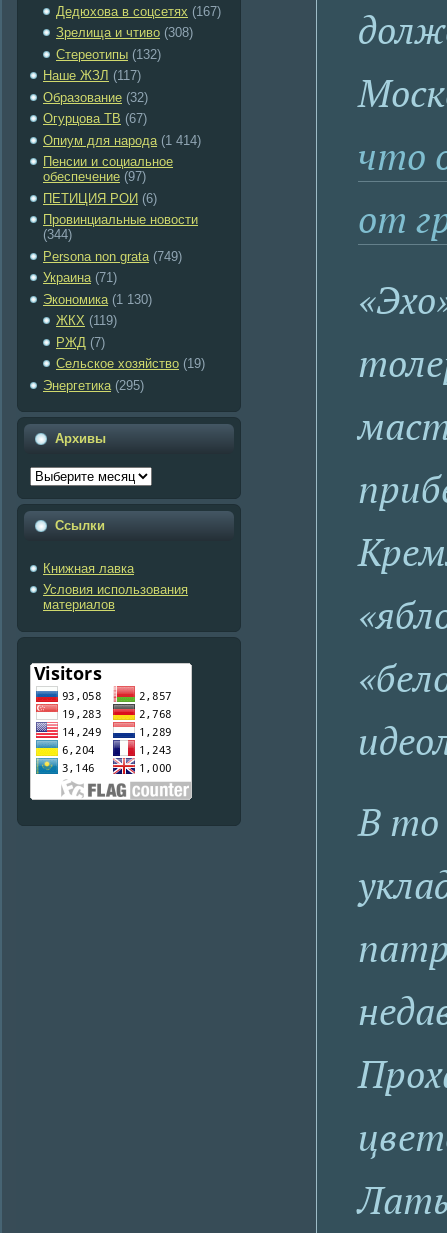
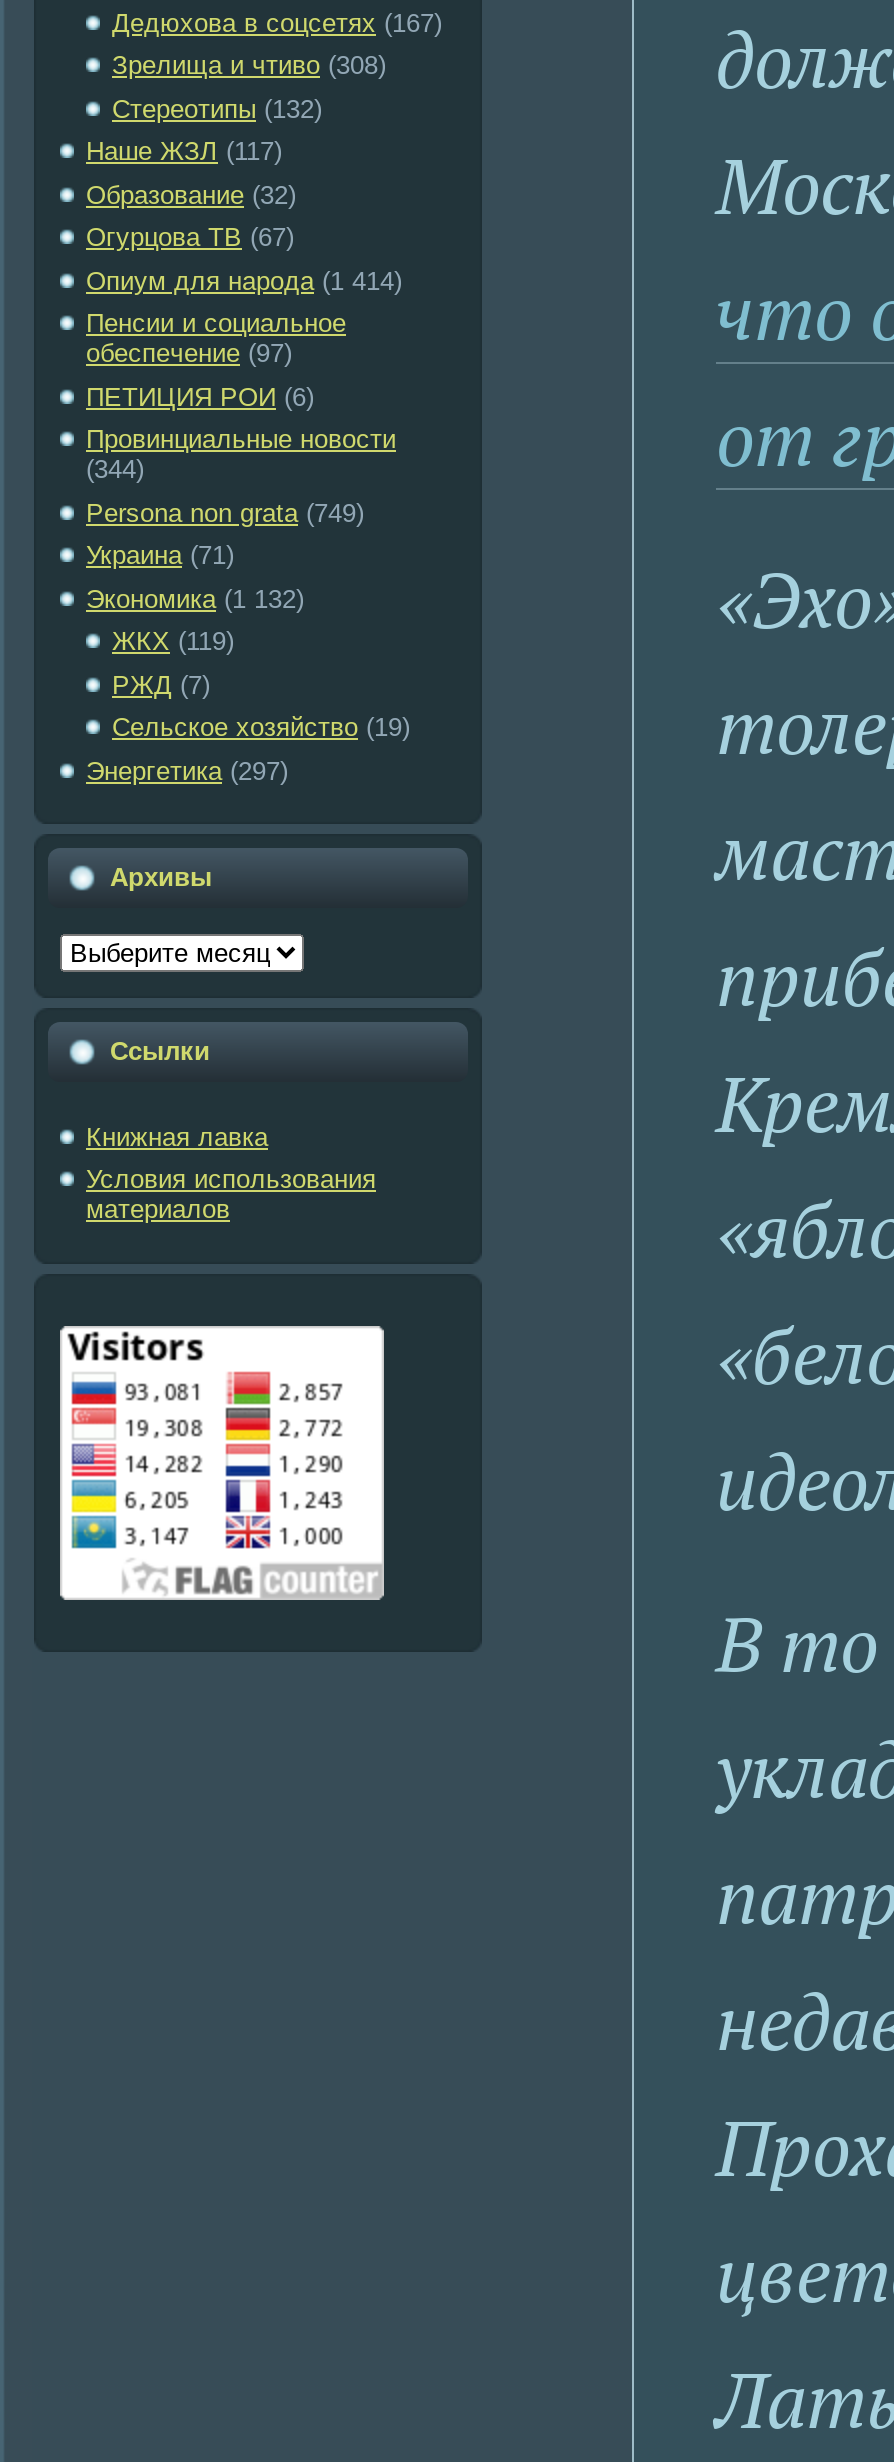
- Экономика (1 130)
+ Экономика (1 132)

- Энергетика (295)
+ Энергетика (297)
